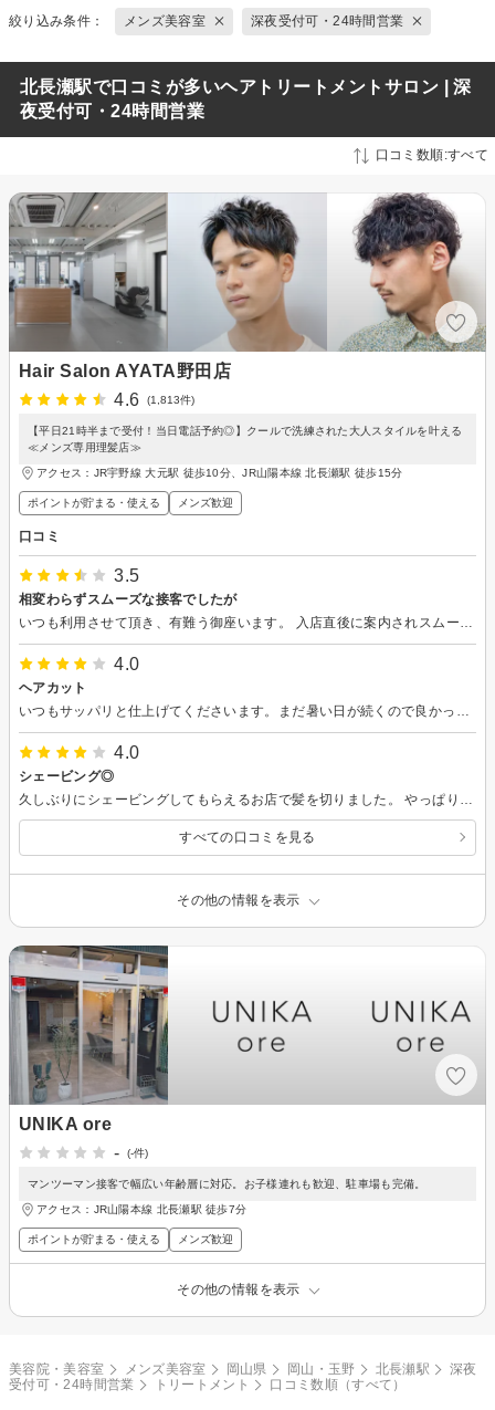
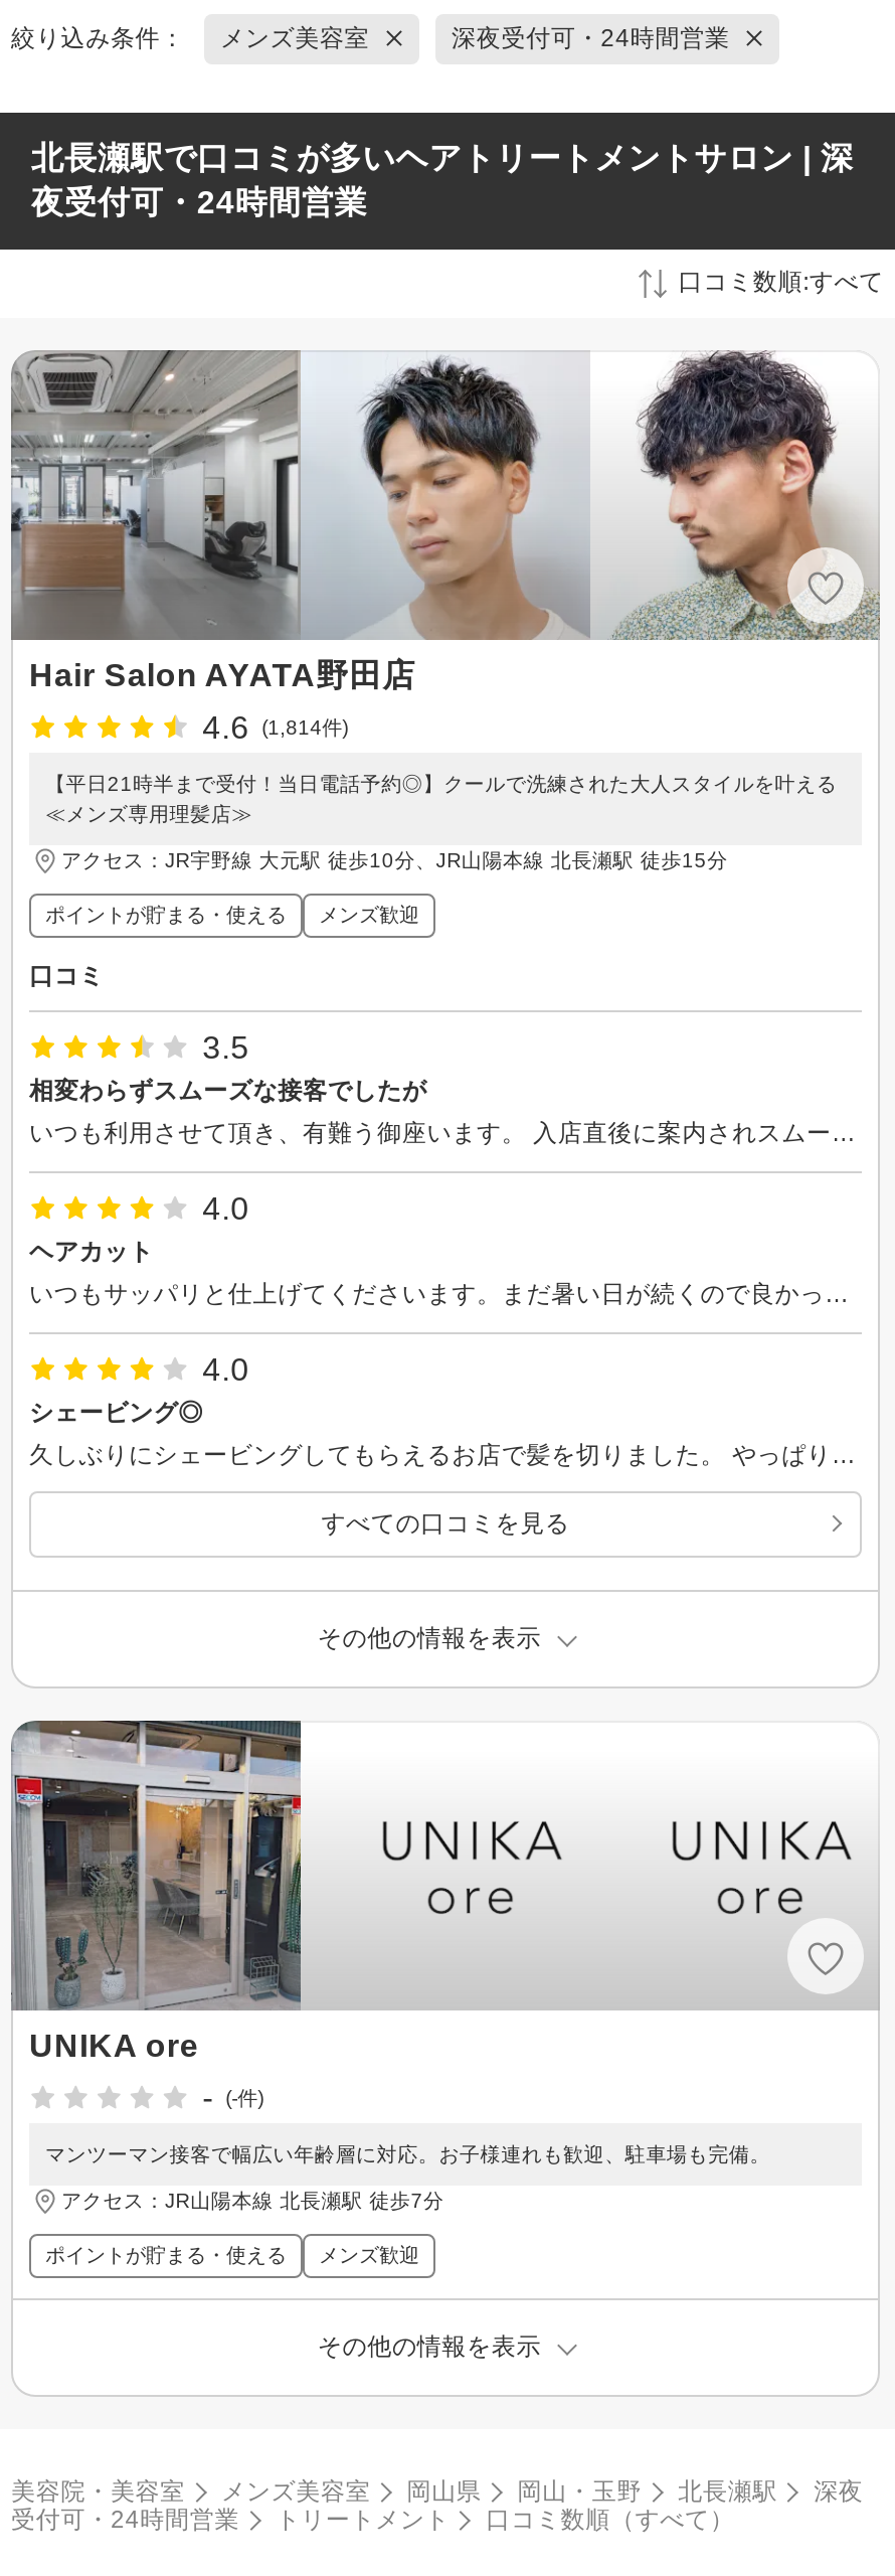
- 4.6 (1,813件)
+ 4.6 (1,814件)
